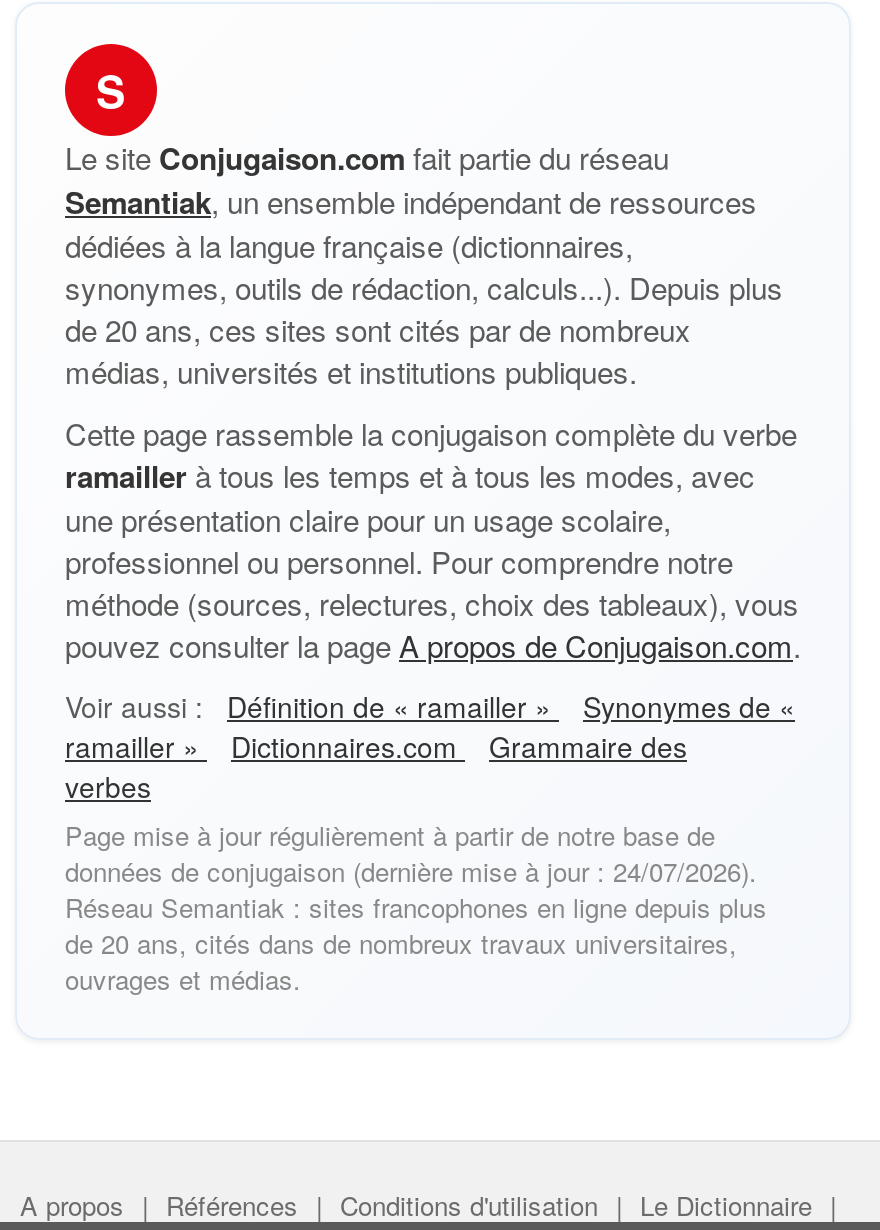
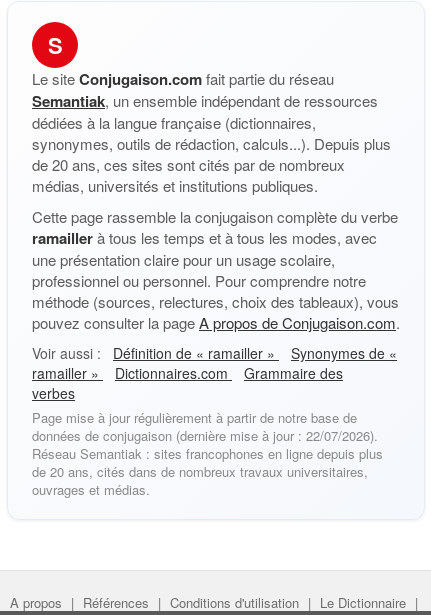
- données de conjugaison (dernière mise à jour : 24/07/2026).
+ données de conjugaison (dernière mise à jour : 22/07/2026).
